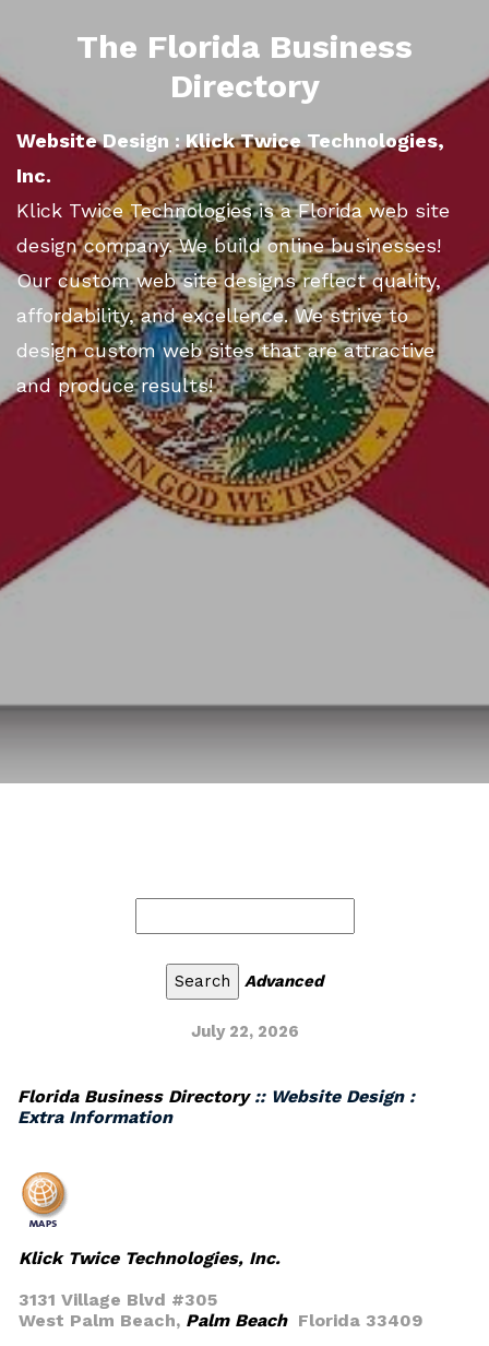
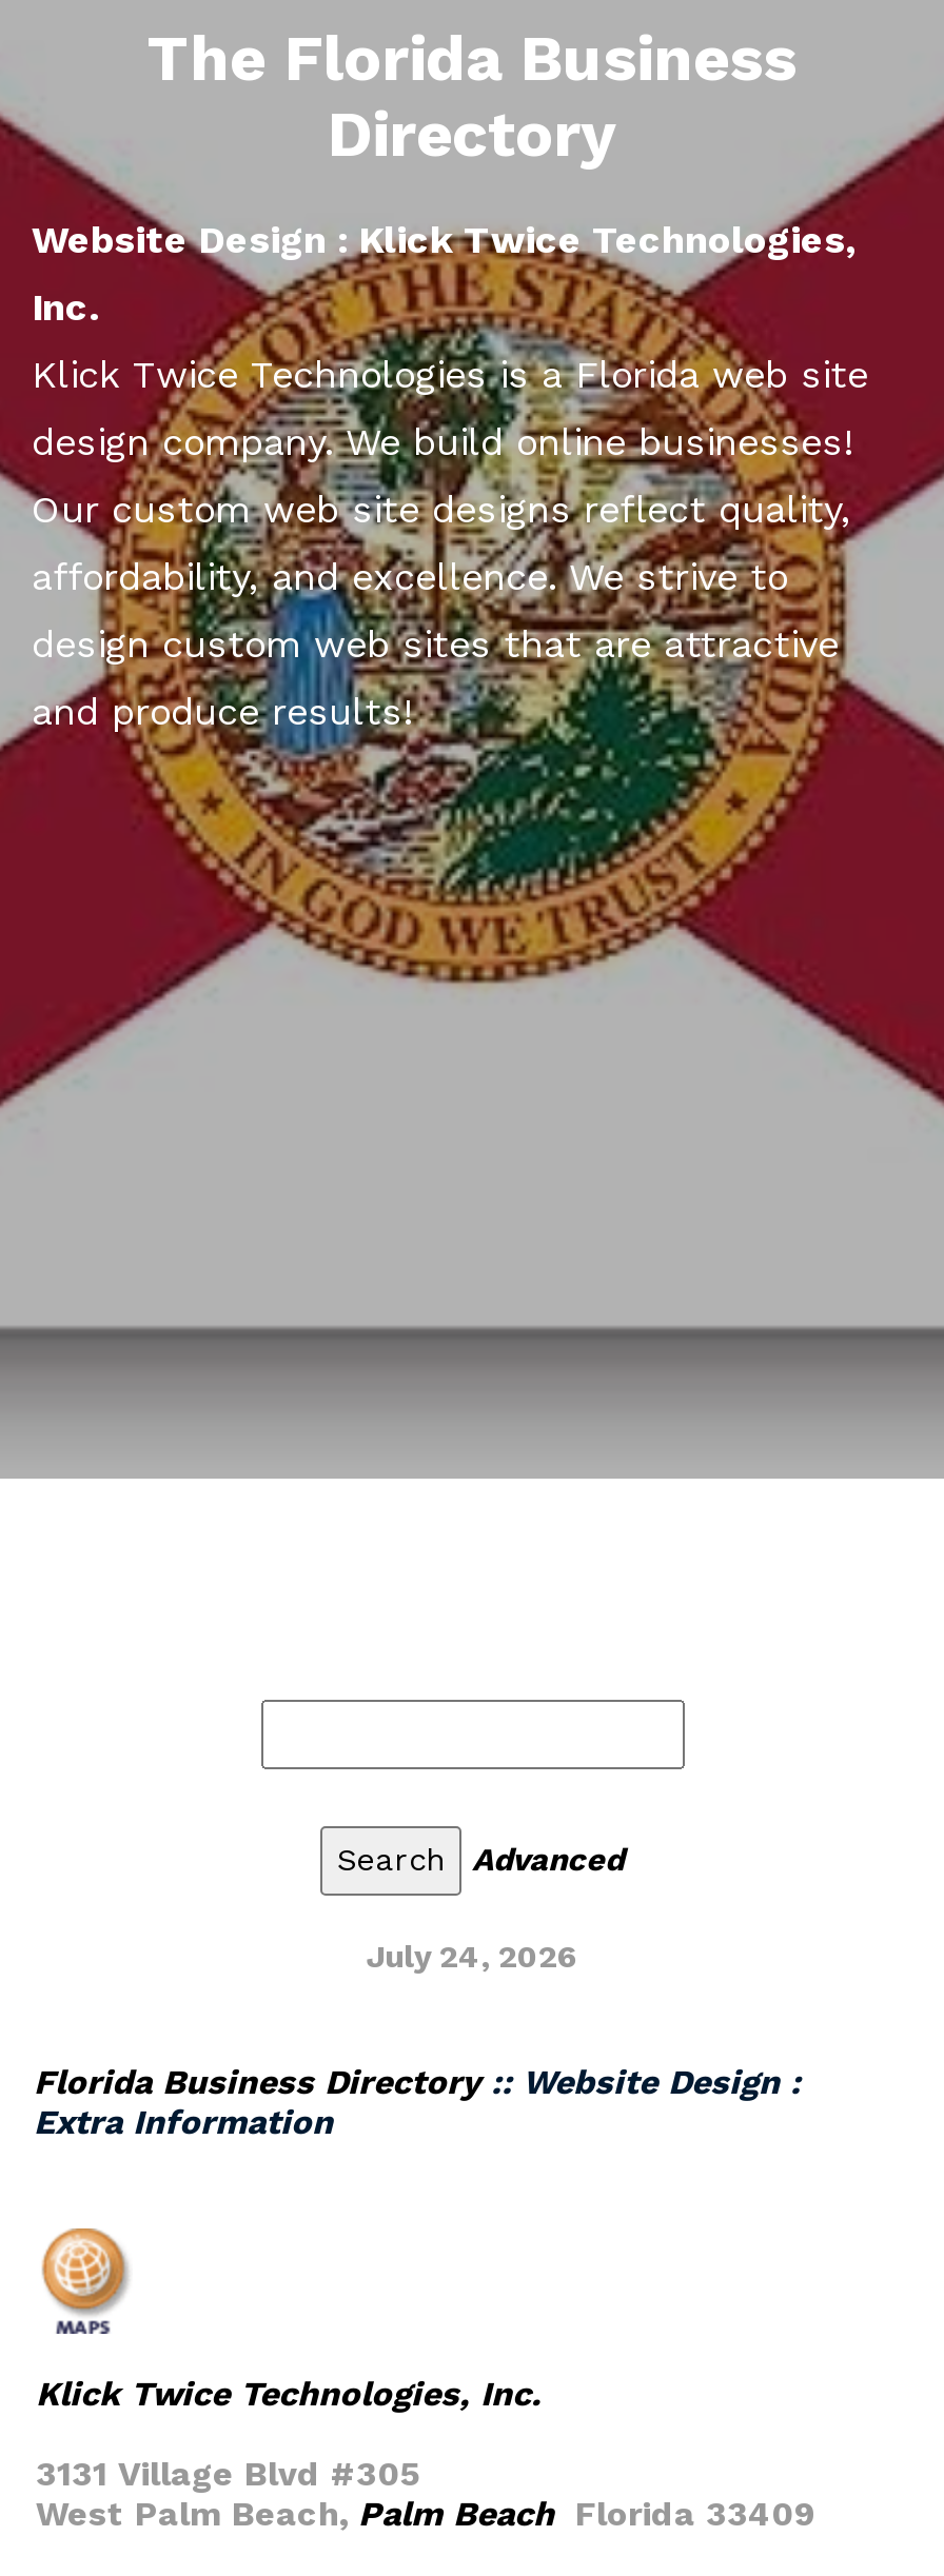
- July 22, 2026
+ July 24, 2026
